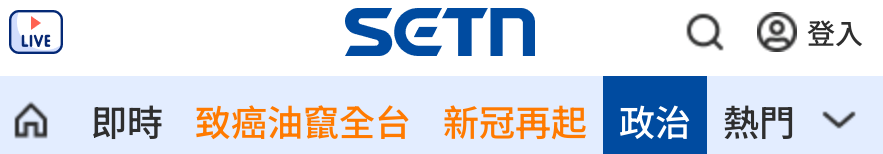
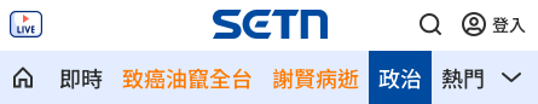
- 新冠再起
+ 謝賢病逝
